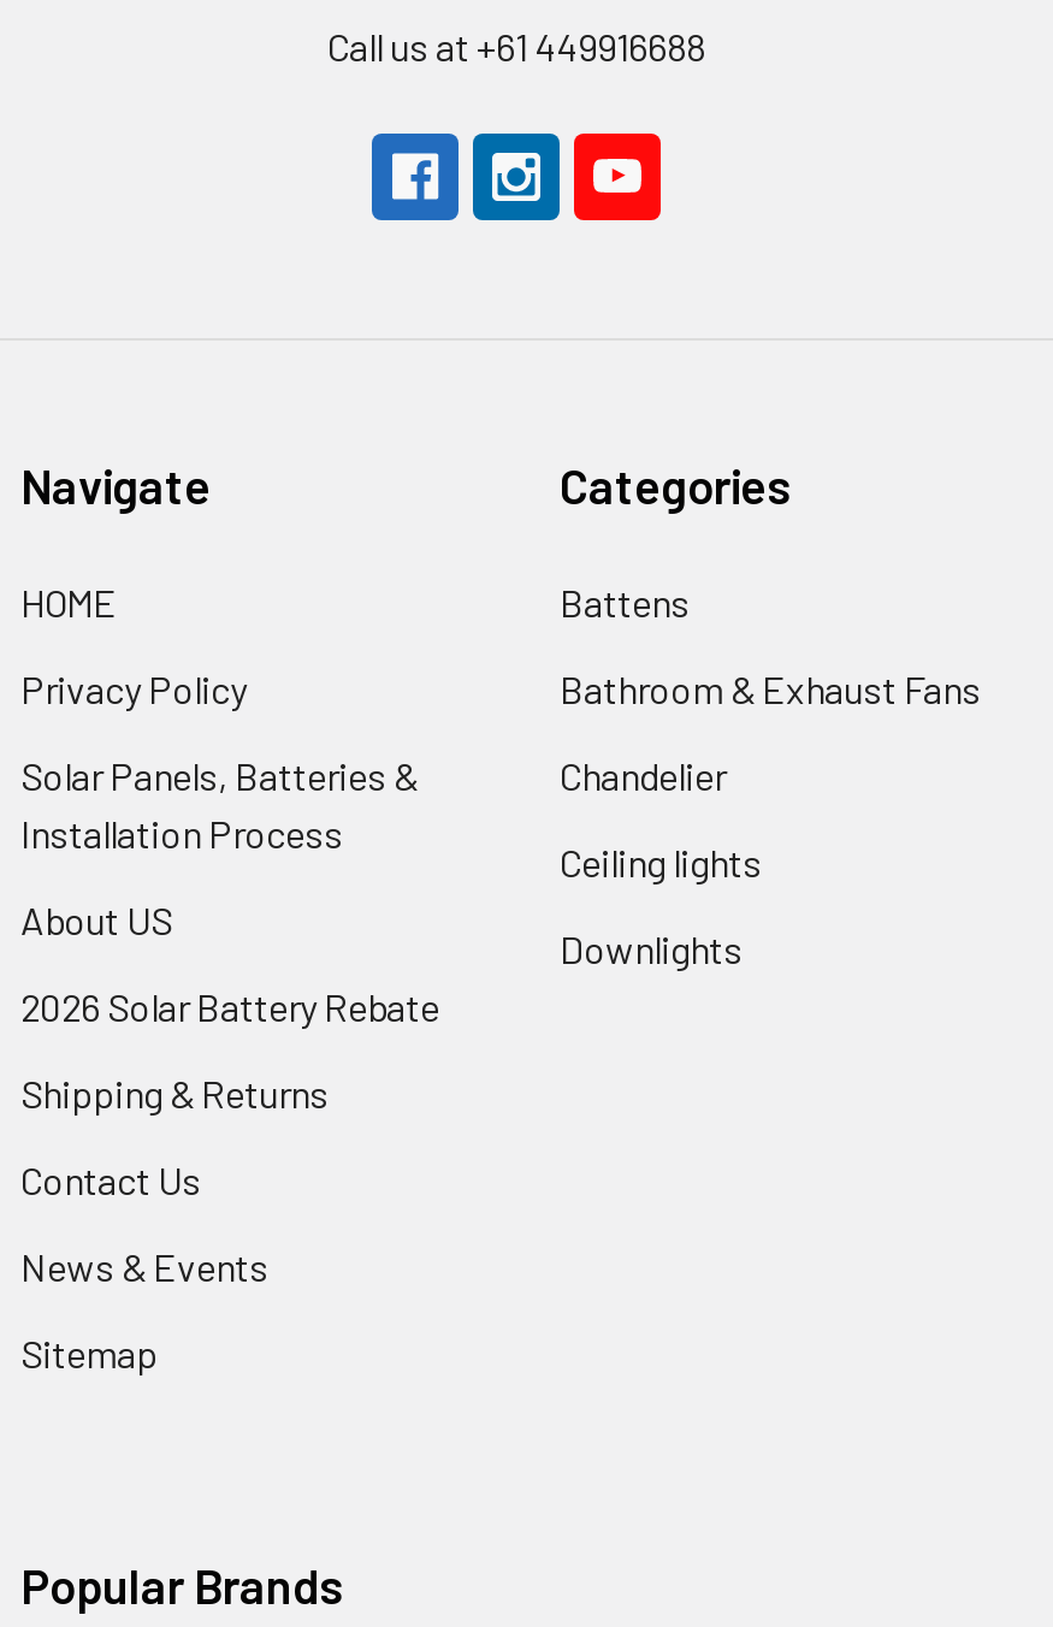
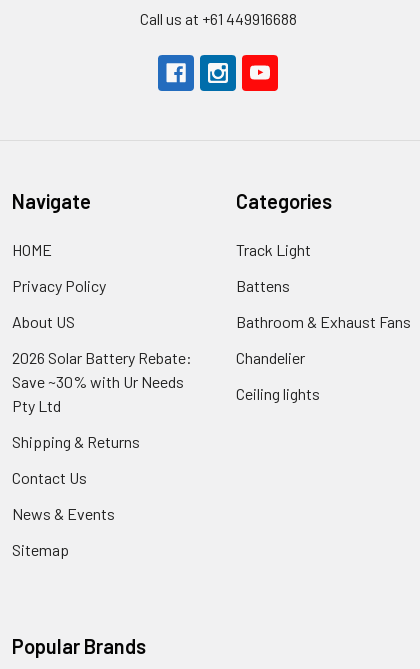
moved down: Battens | Bathroom & Exhaust Fans | Chandelier

+ Track Light

- Solar Panels, Batteries &
- Installation Process

moved down: Ceiling lights

moved up: About US

- Downlights

- 2026 Solar Battery Rebate
+ 2026 Solar Battery Rebate:
+ Save ~30% with Ur Needs
+ Pty Ltd
